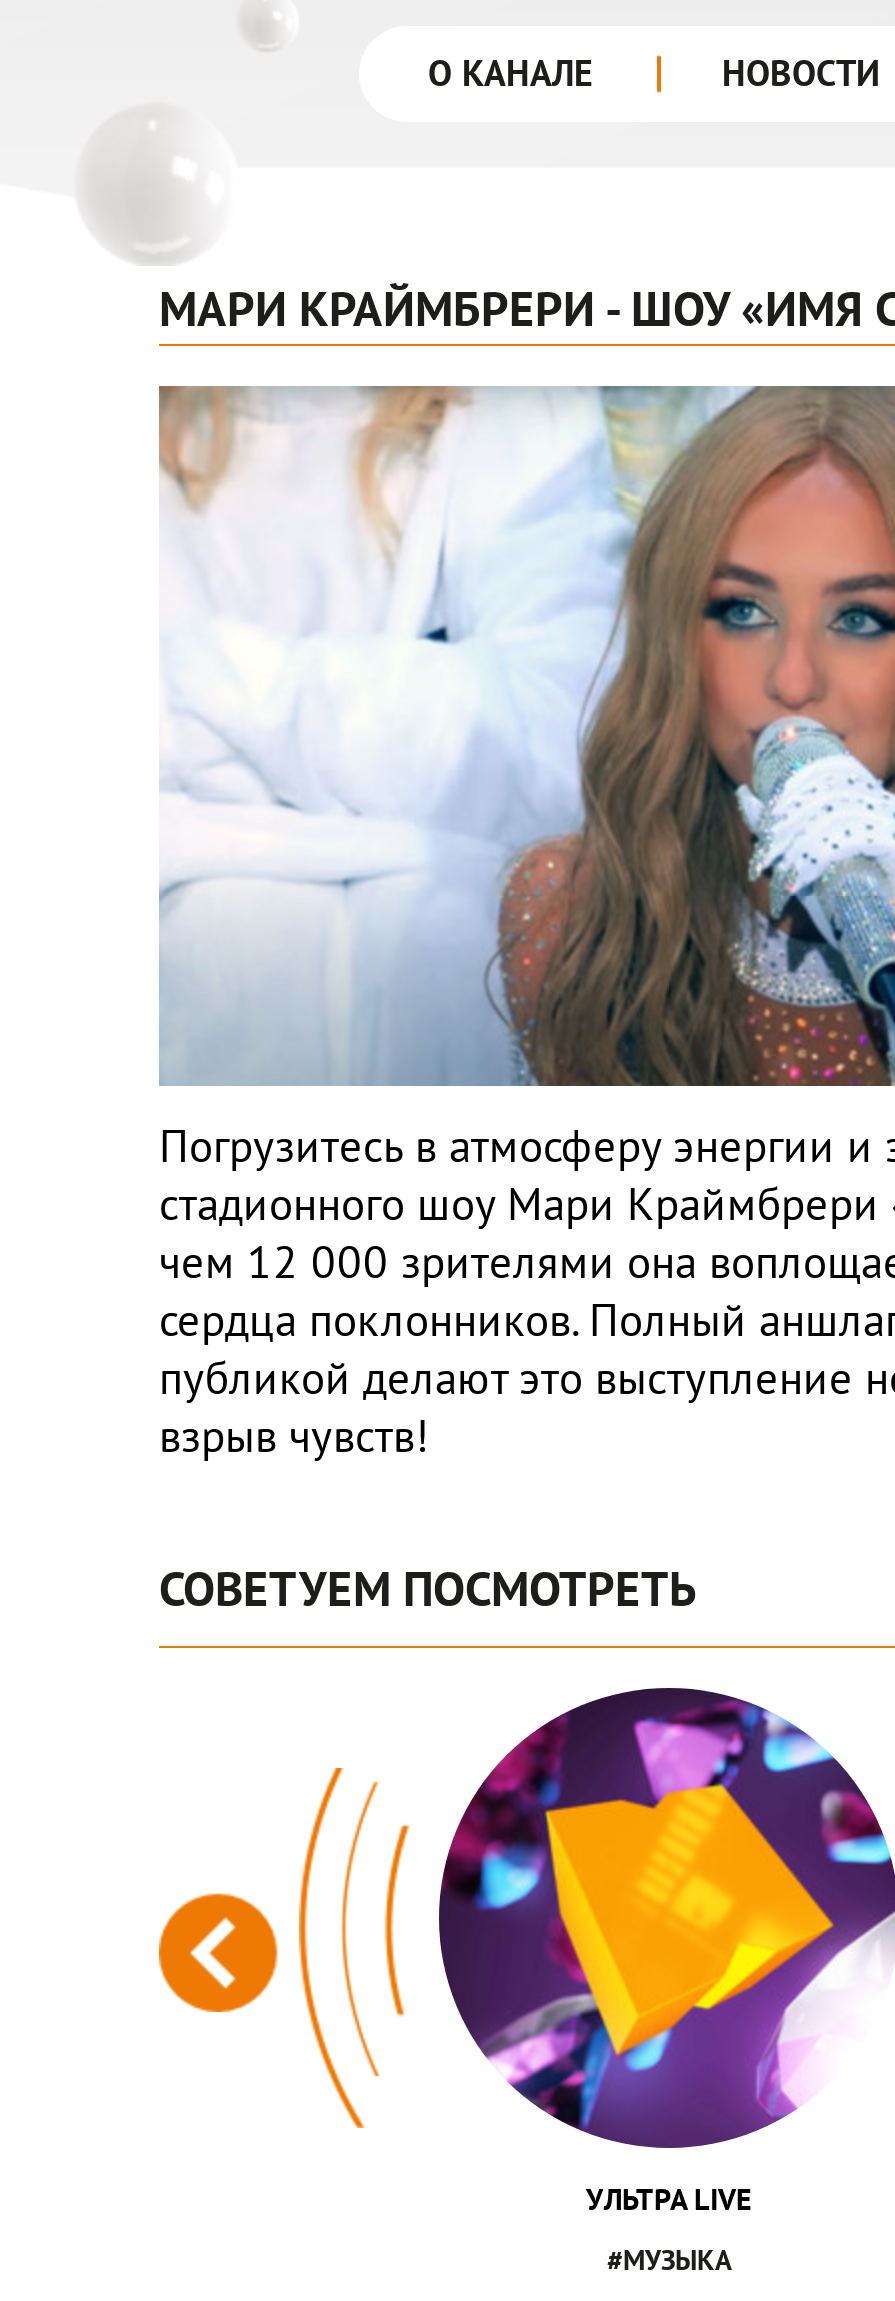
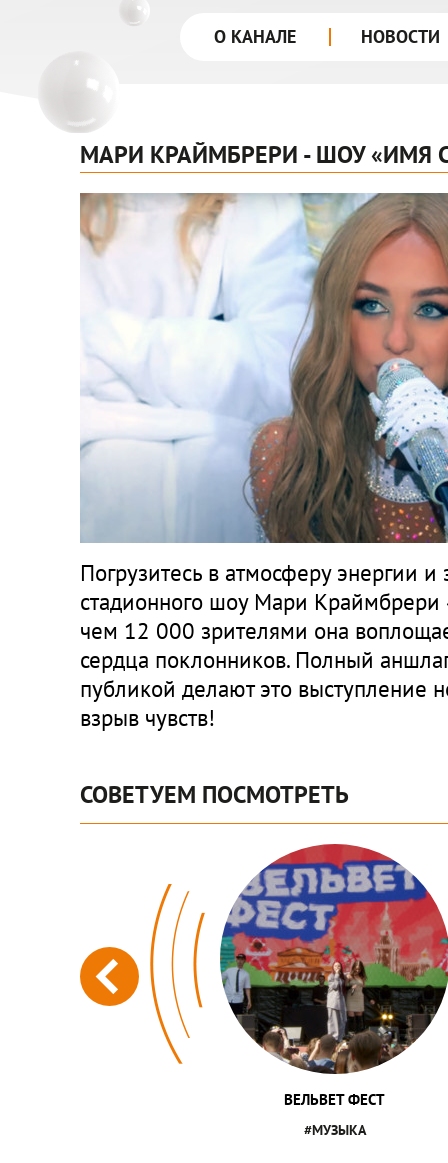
- [image]
- УЛЬТРА LIVE
+ [image]
+ ВЕЛЬВЕТ ФЕСТ
